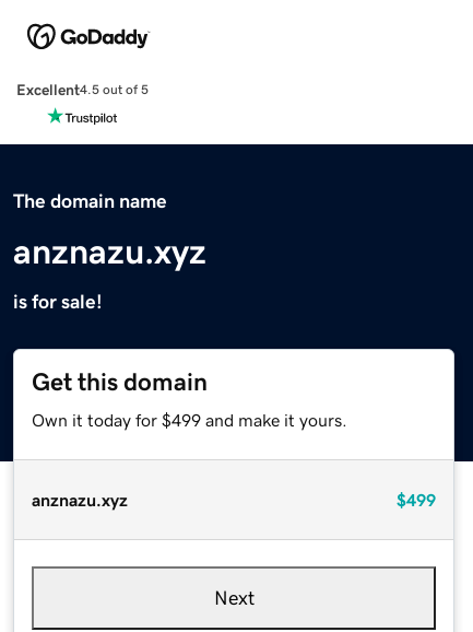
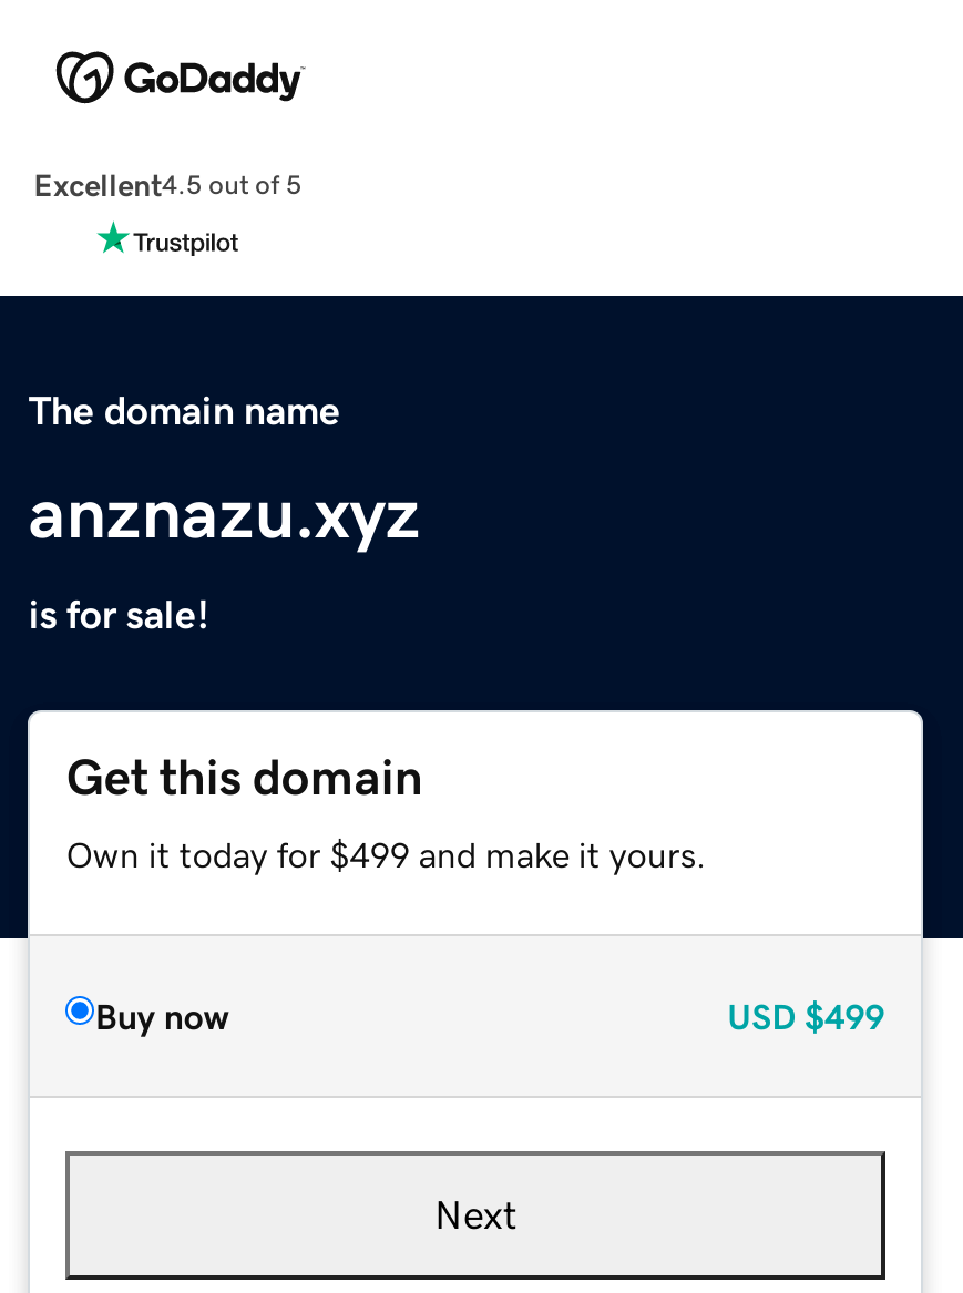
- anznazu.xyz
- $499
+ Buy now
+ USD $499
